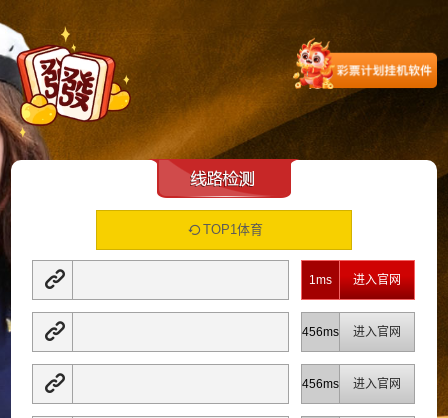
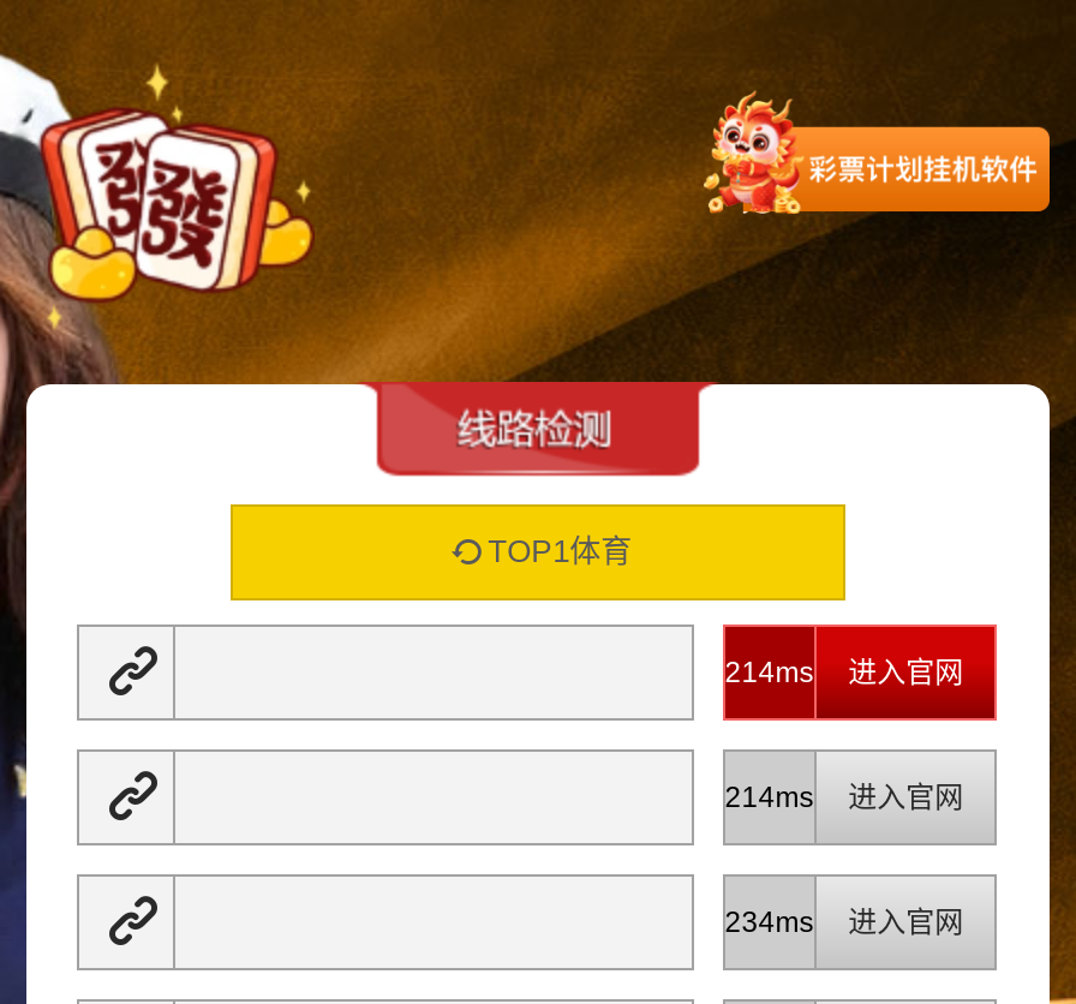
- 1ms 进入官网
+ 214ms 进入官网

- 456ms 进入官网
+ 214ms 进入官网

- 456ms 进入官网
+ 234ms 进入官网
